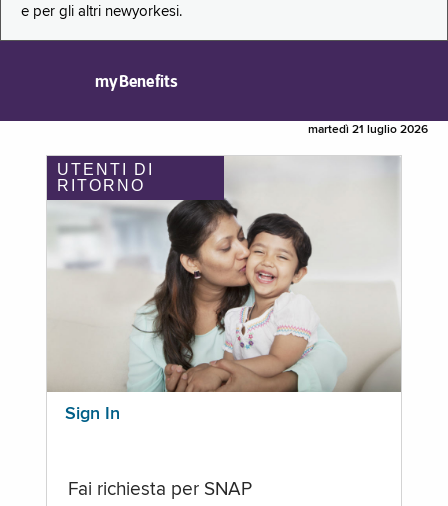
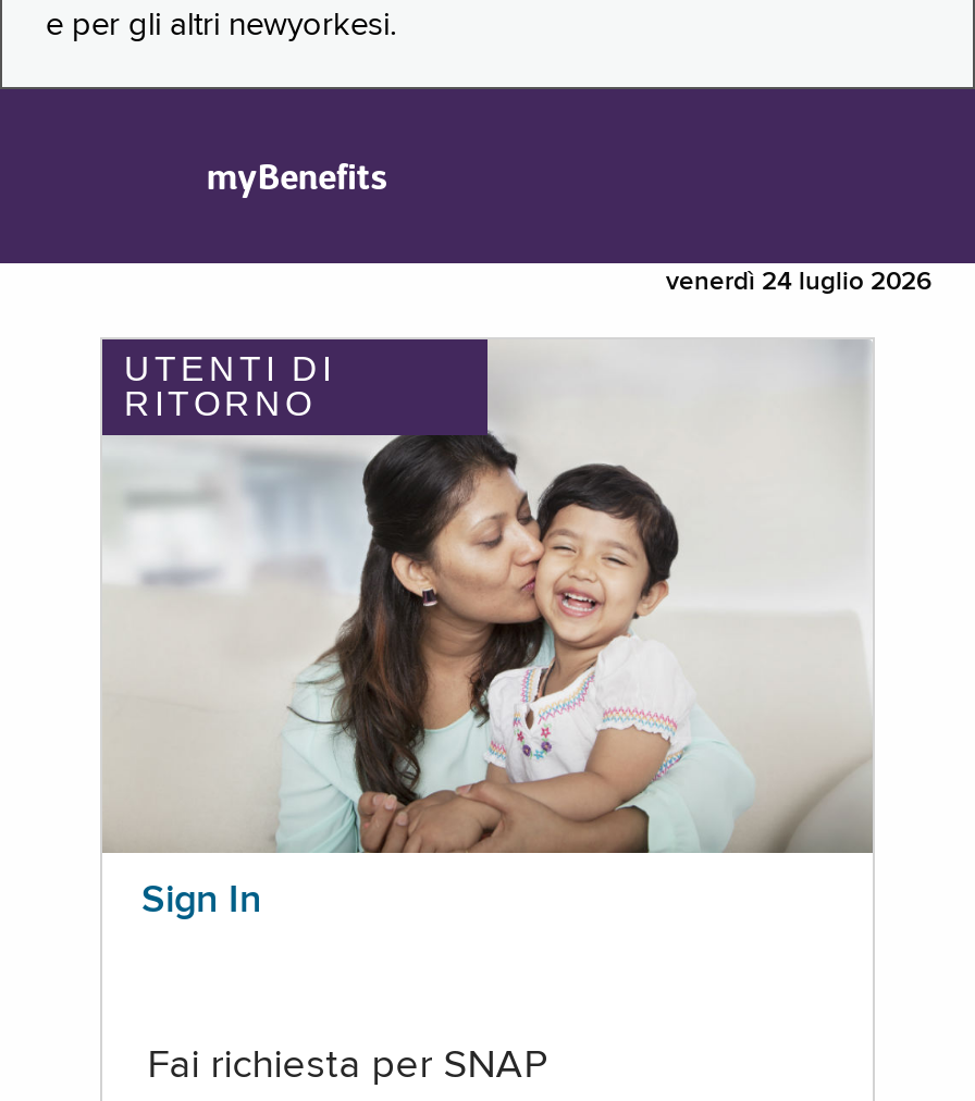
- martedì 21 luglio 2026
+ venerdì 24 luglio 2026
